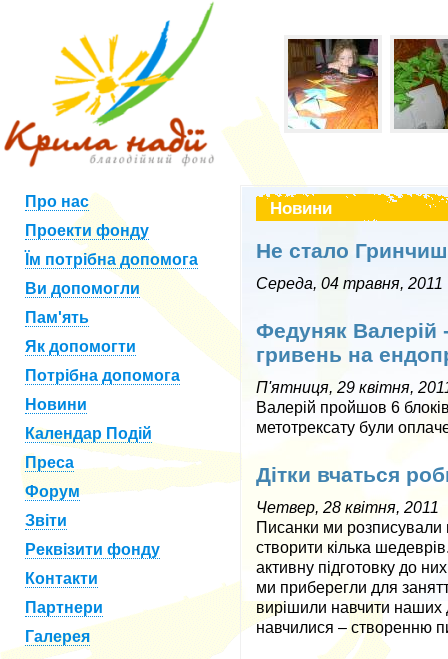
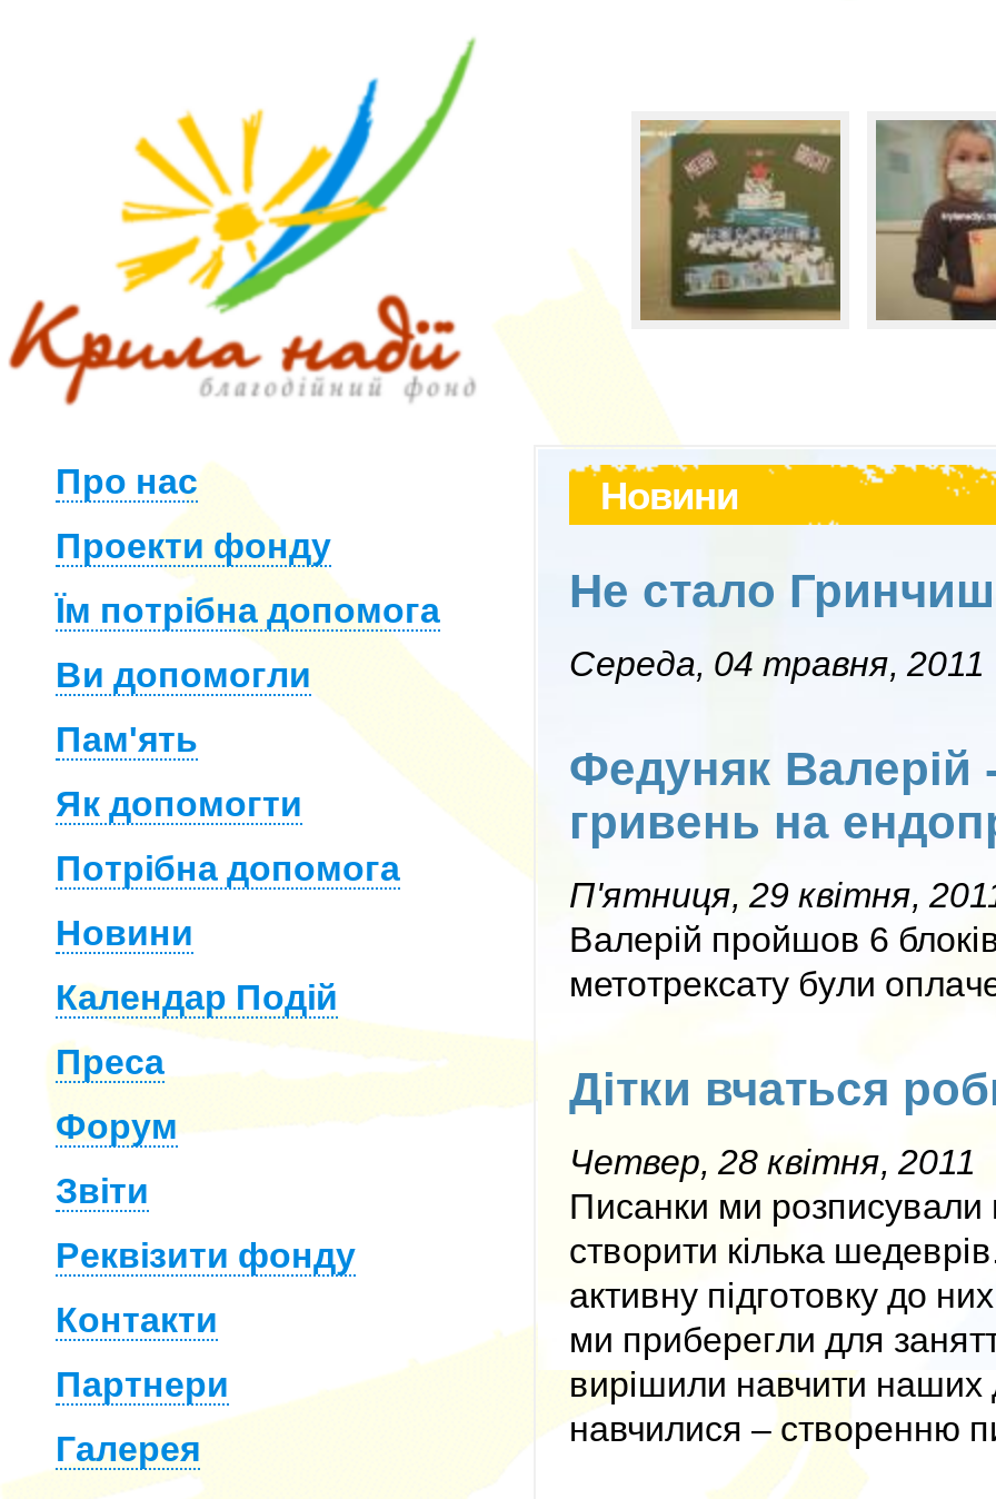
- [image]
+ [image]

- [image]
+ [image]
